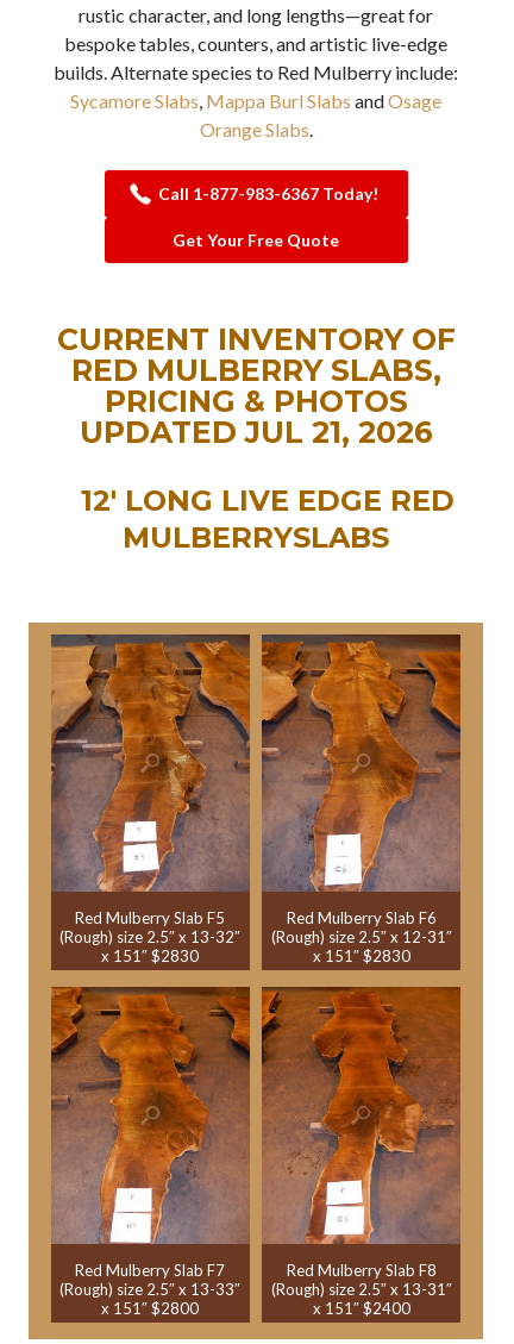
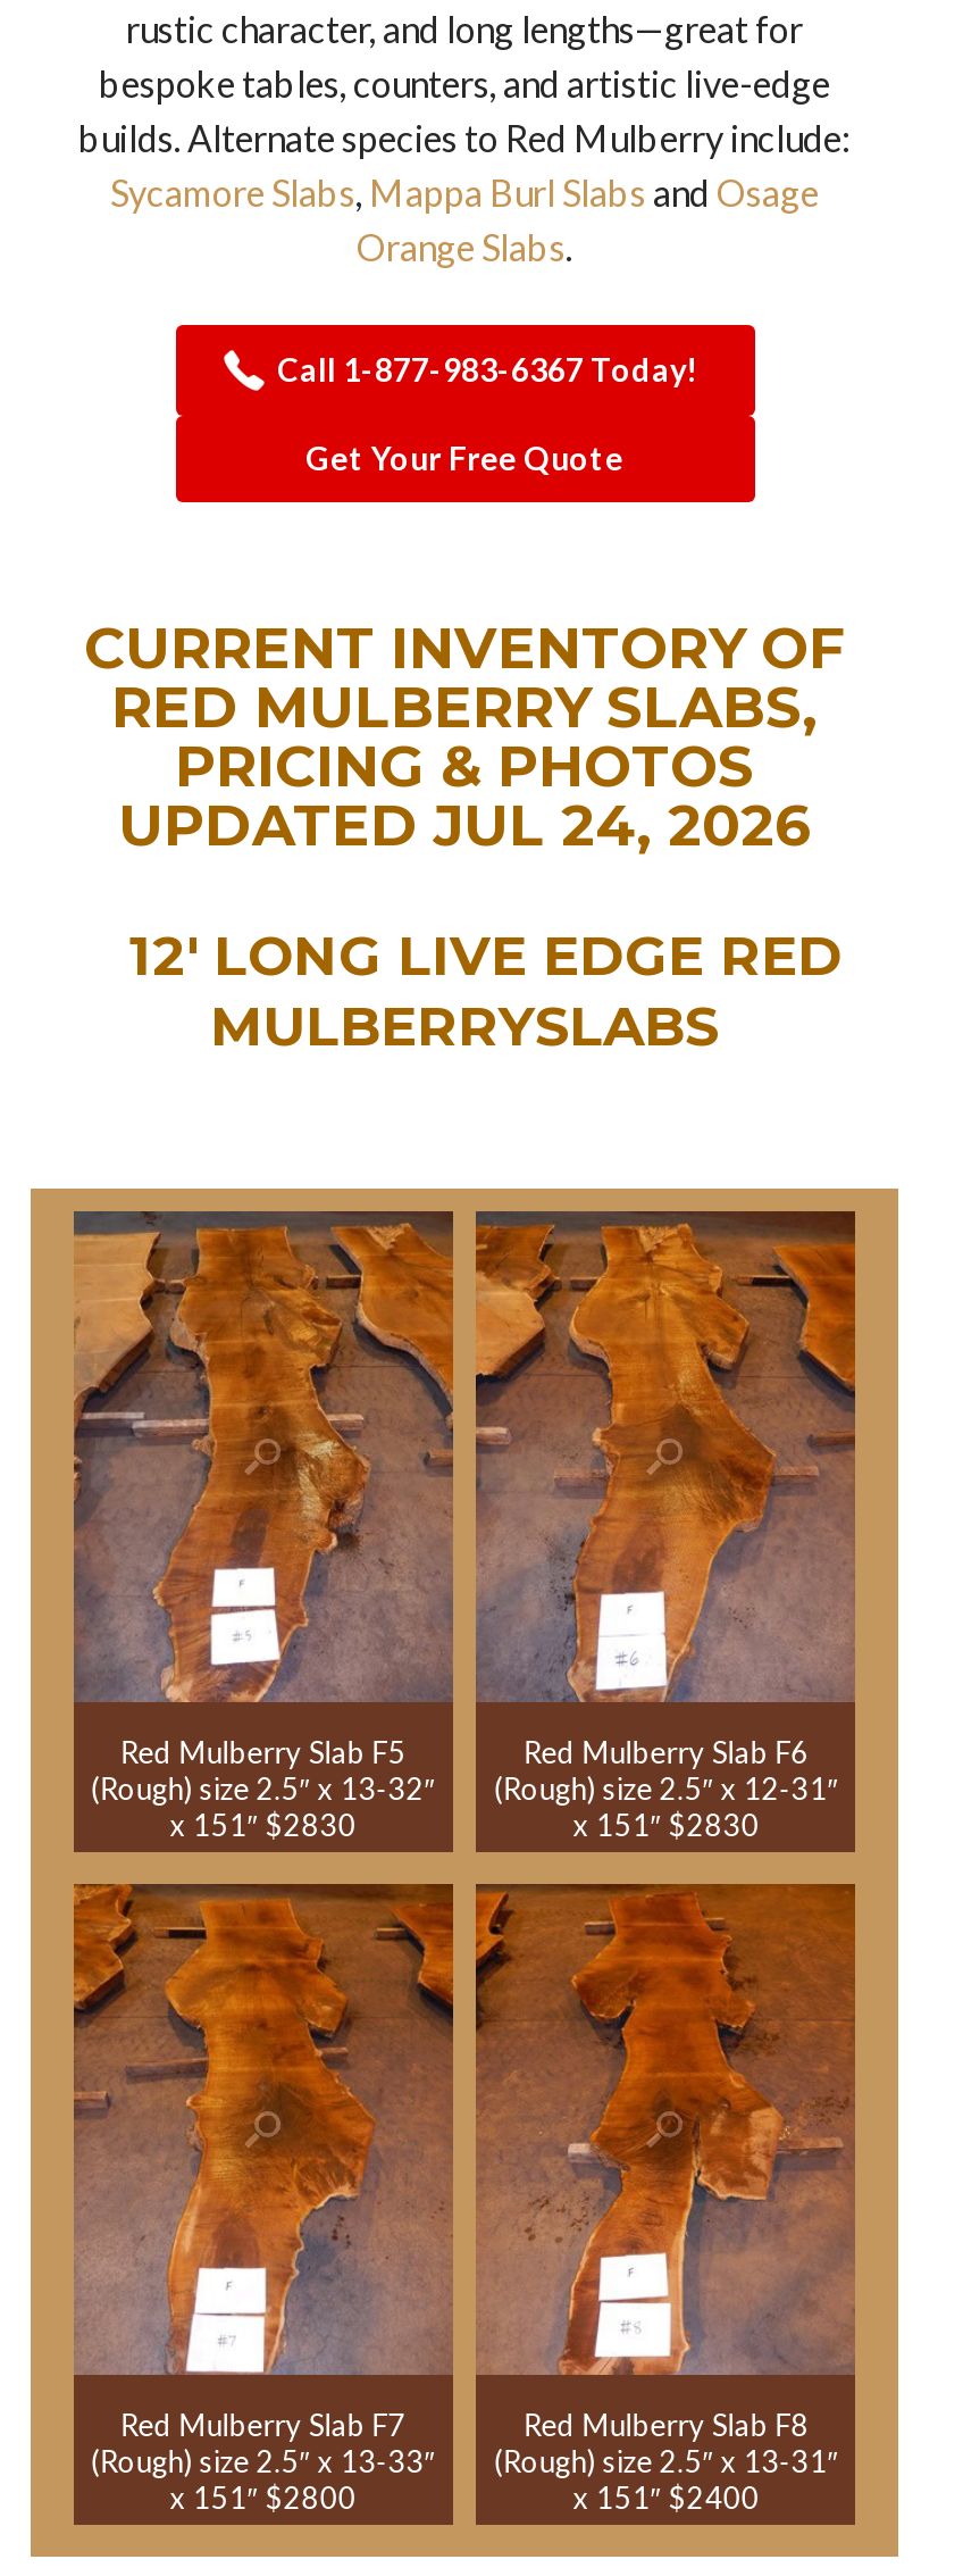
- UPDATED JUL 21, 2026
+ UPDATED JUL 24, 2026
